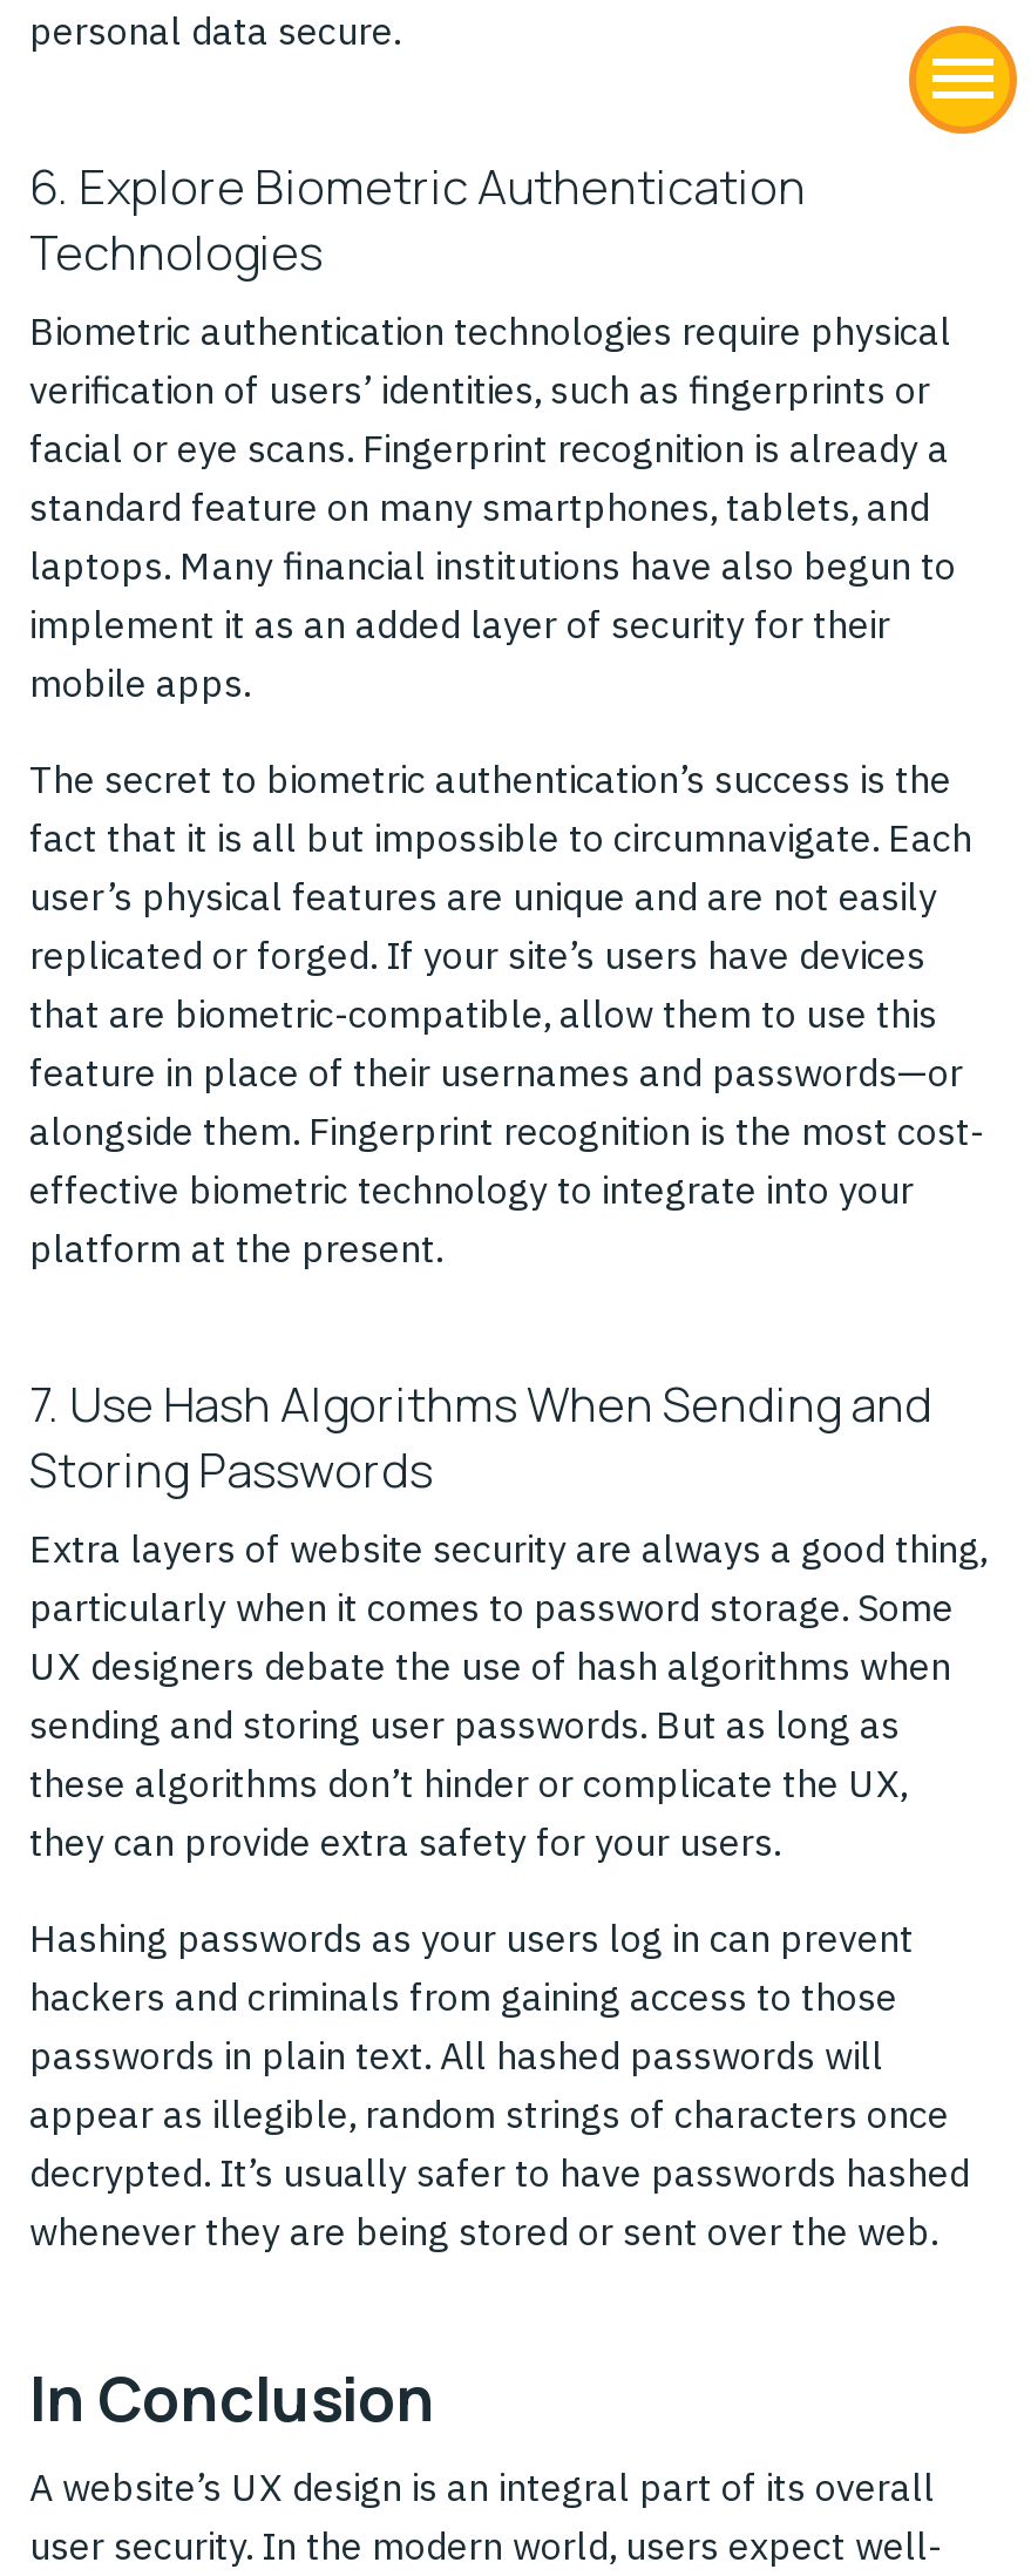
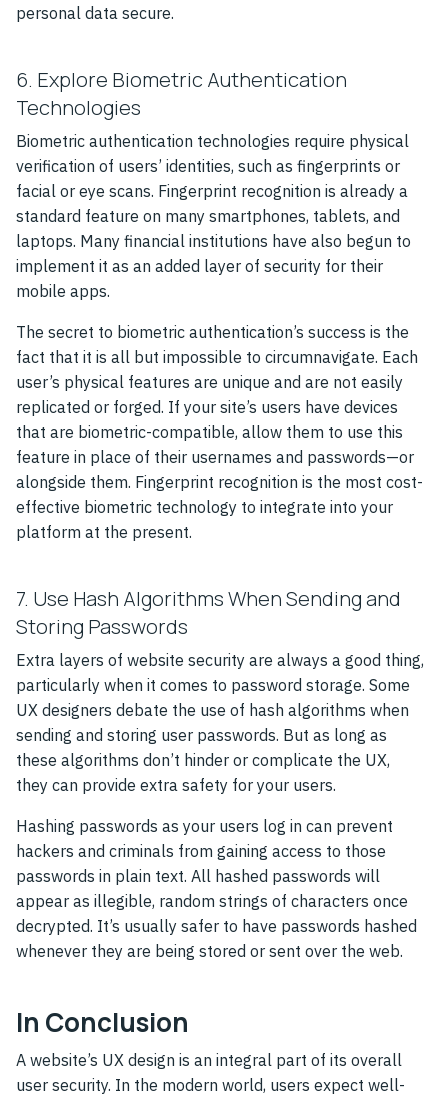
- [image]
